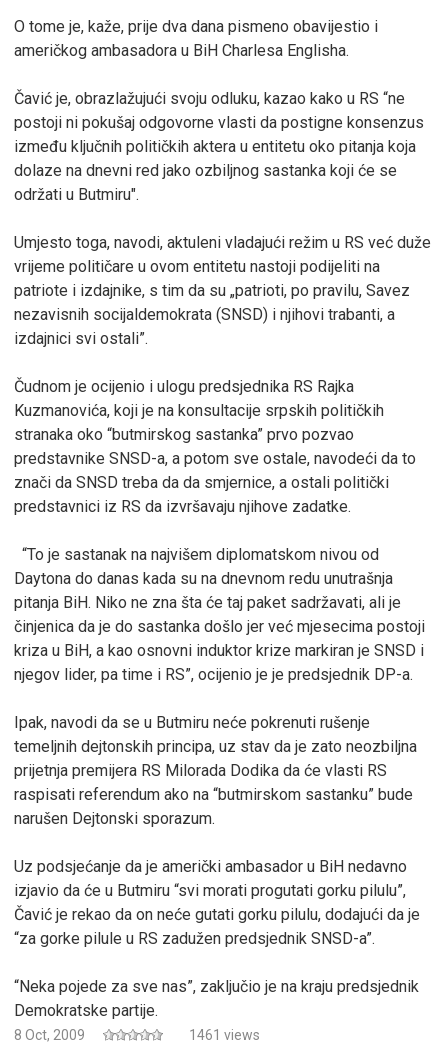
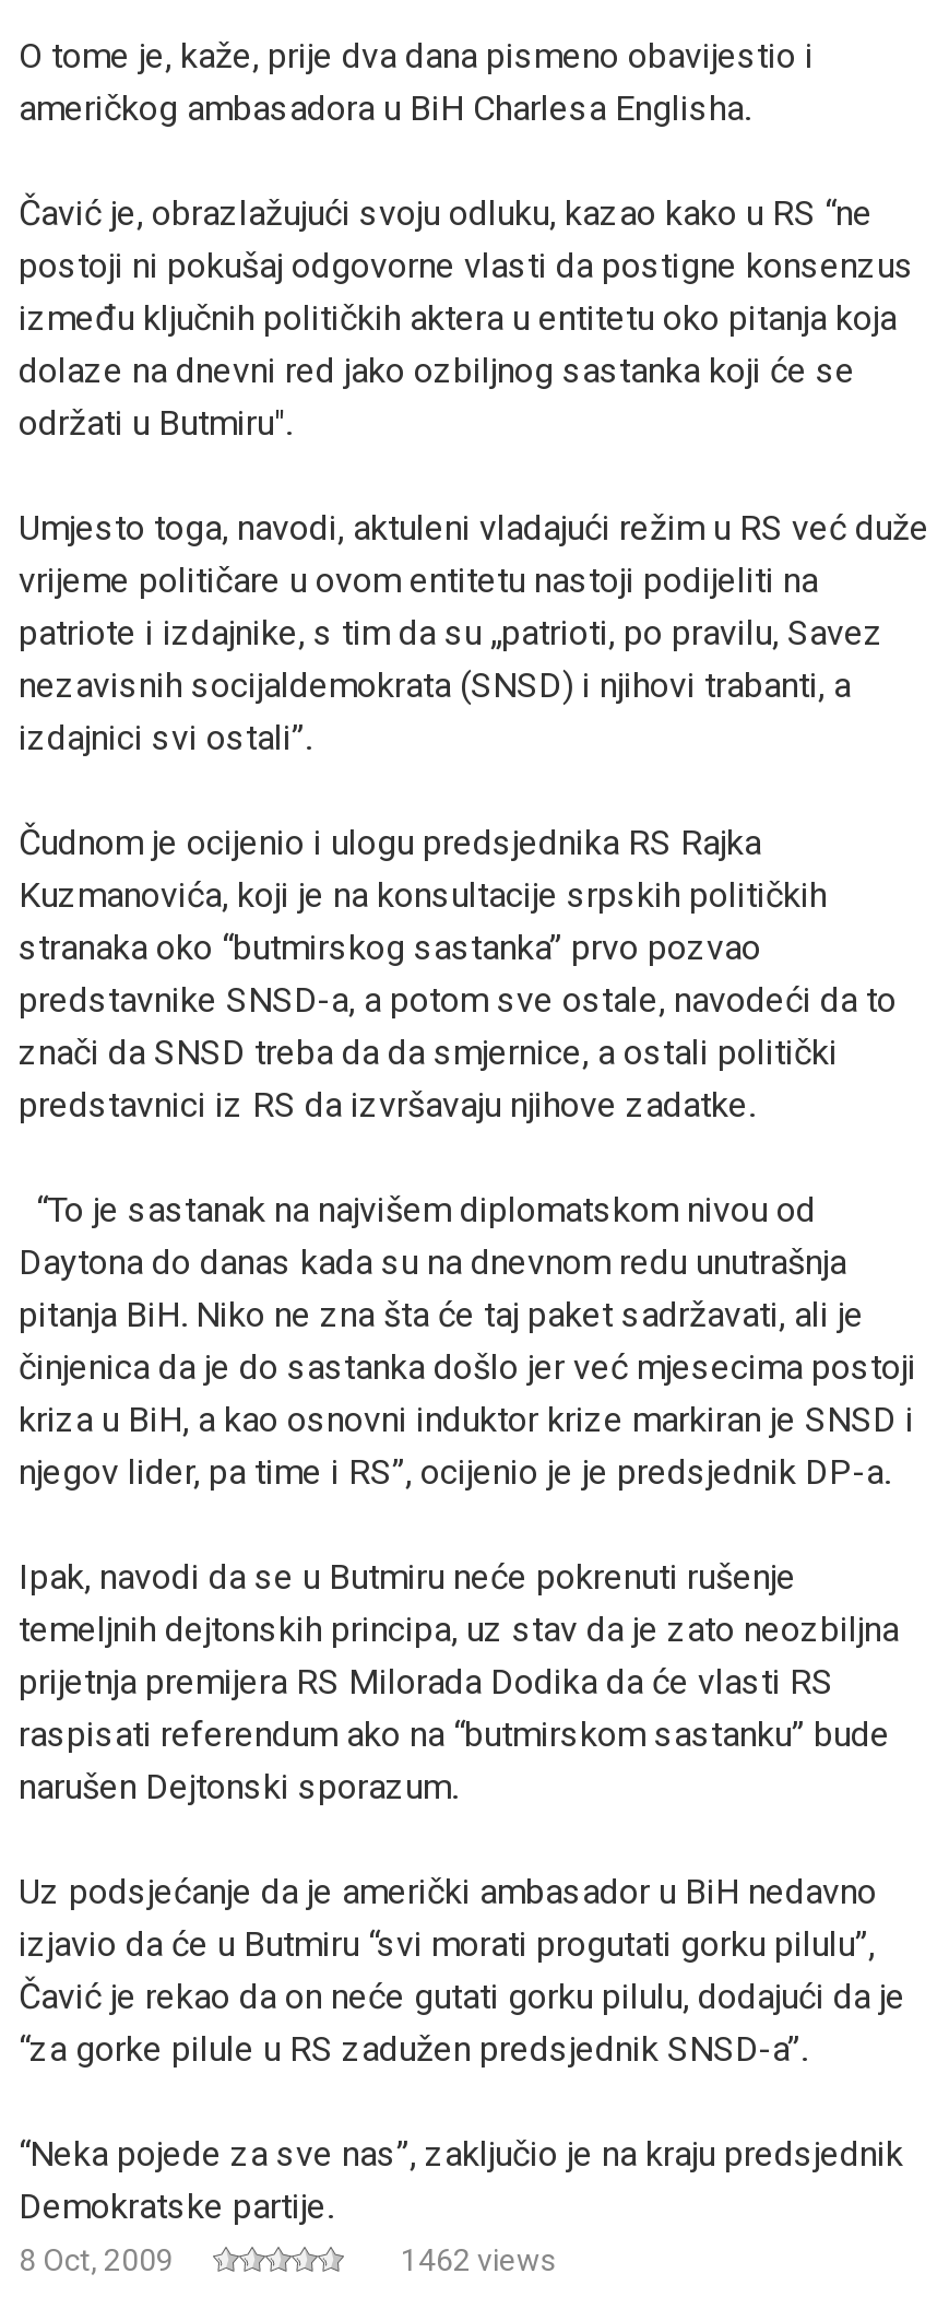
- 1461 views
+ 1462 views
